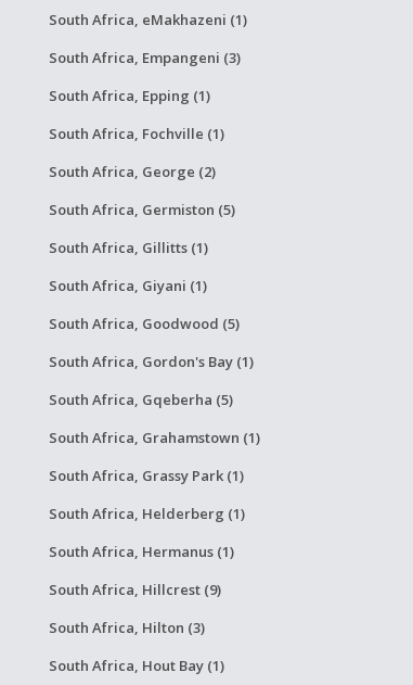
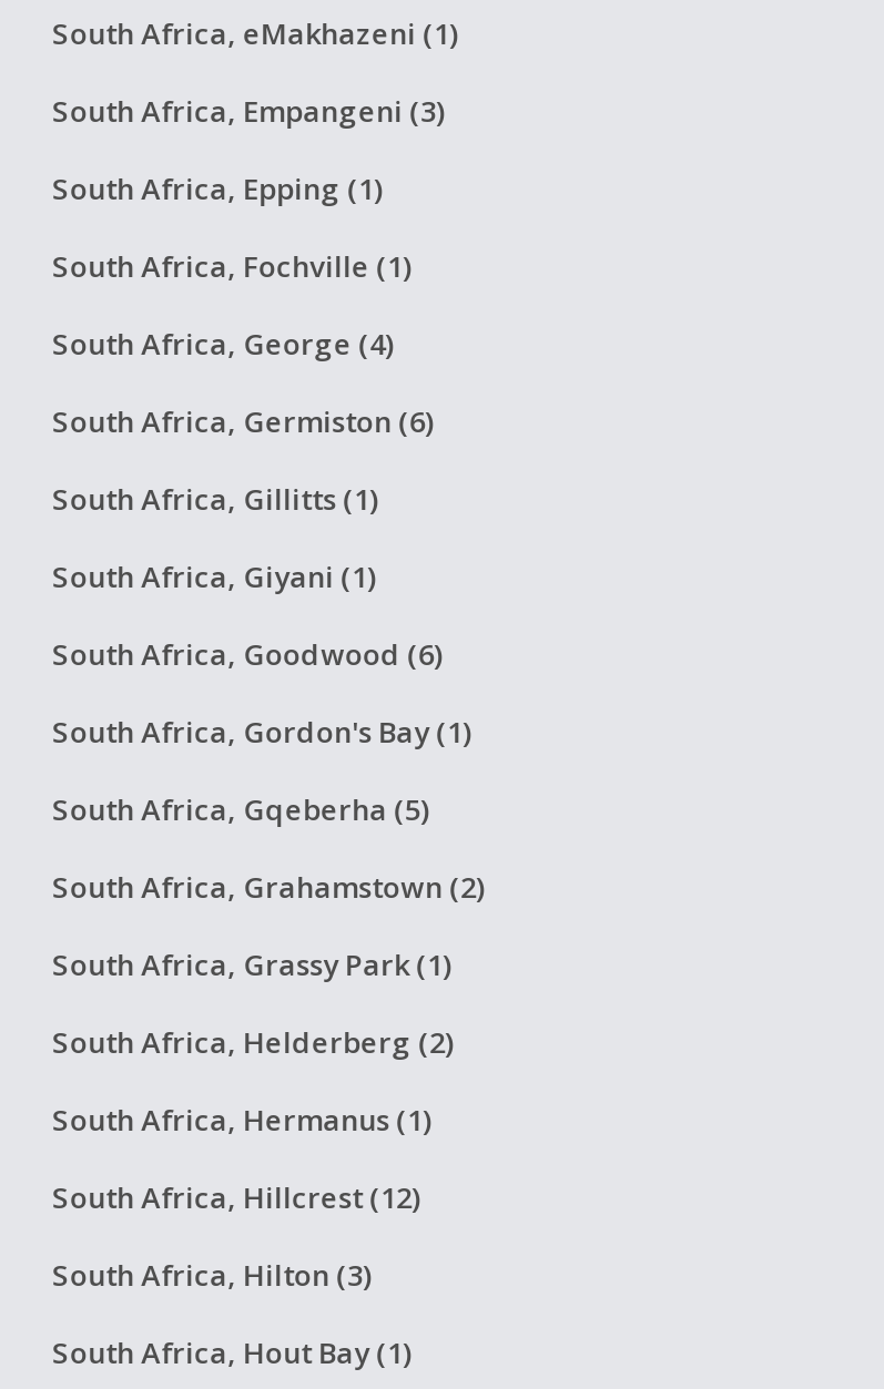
- South Africa, George (2)
+ South Africa, George (4)

- South Africa, Germiston (5)
+ South Africa, Germiston (6)

- South Africa, Goodwood (5)
+ South Africa, Goodwood (6)

- South Africa, Grahamstown (1)
+ South Africa, Grahamstown (2)

- South Africa, Helderberg (1)
+ South Africa, Helderberg (2)

- South Africa, Hillcrest (9)
+ South Africa, Hillcrest (12)
